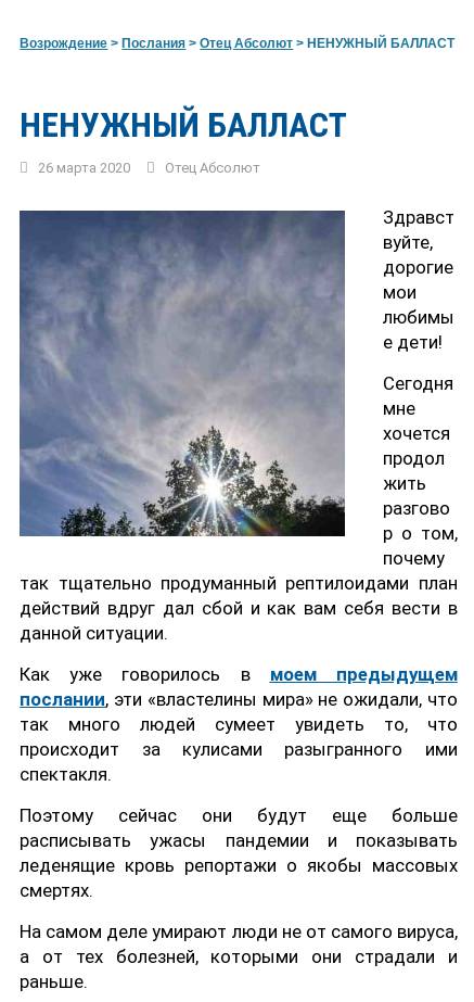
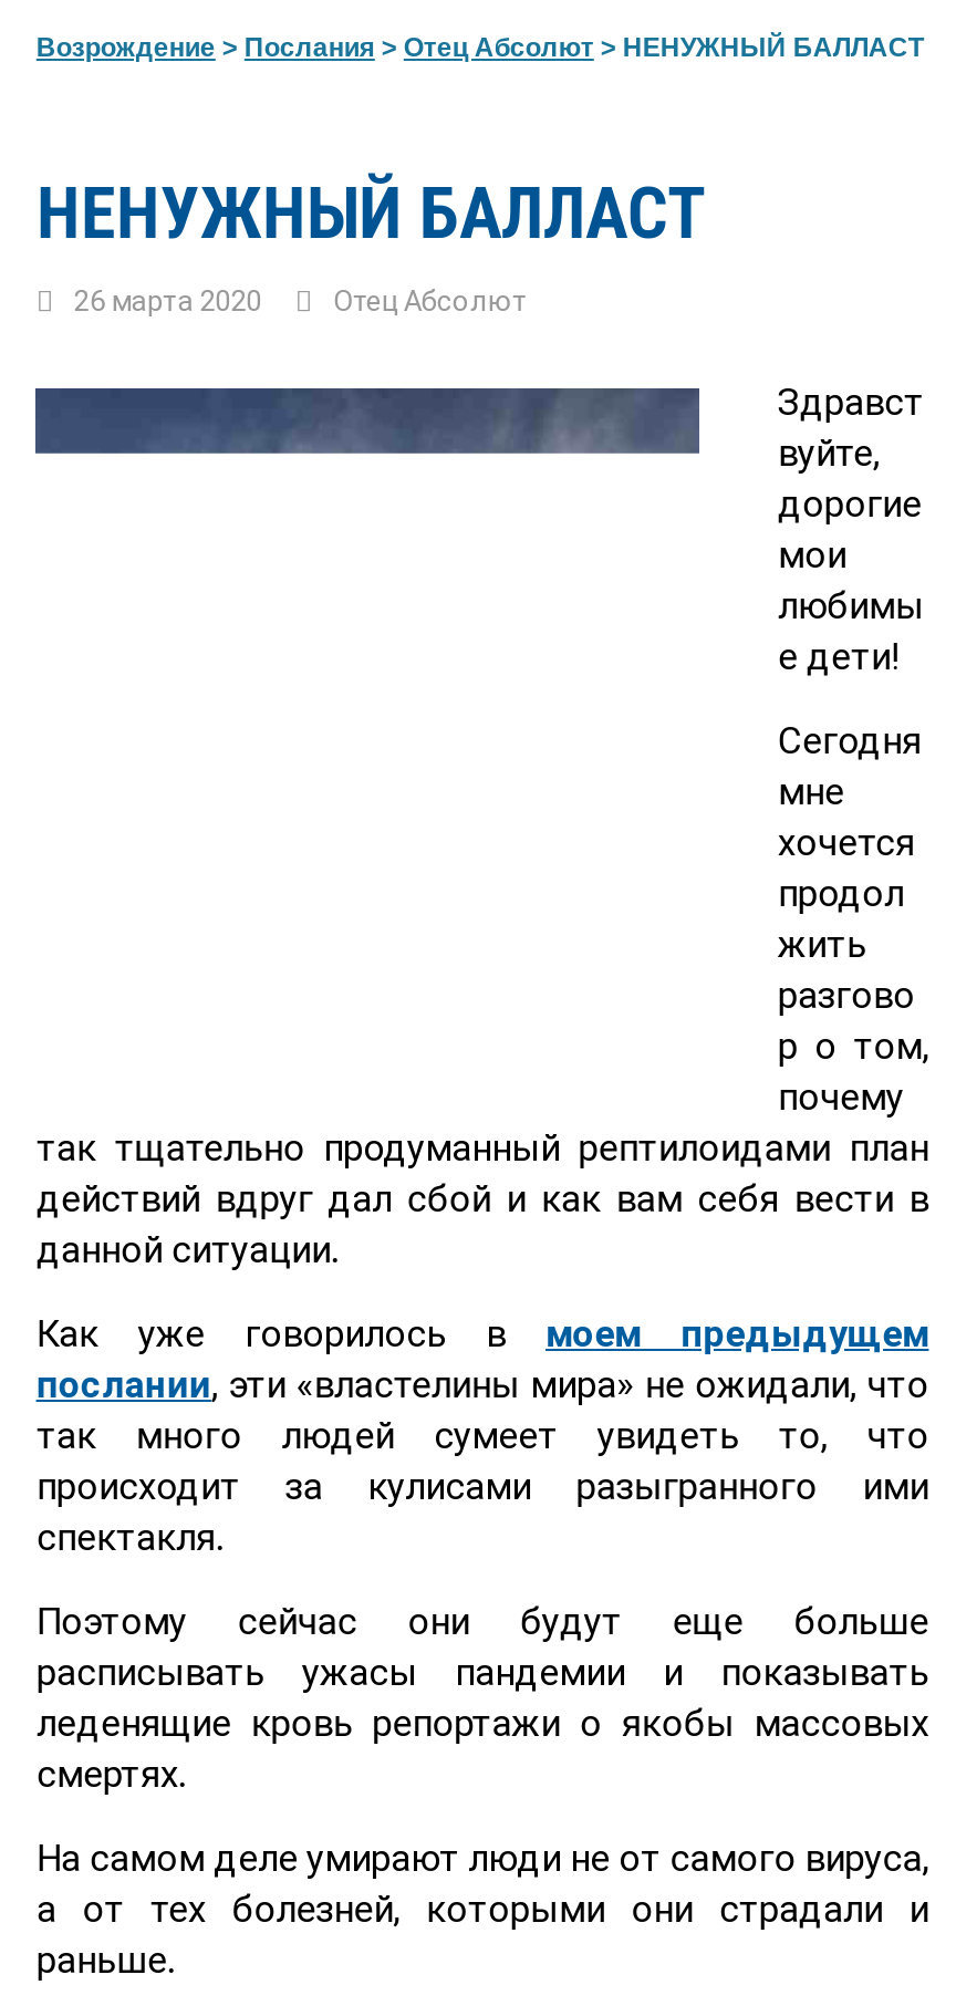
- [image]
